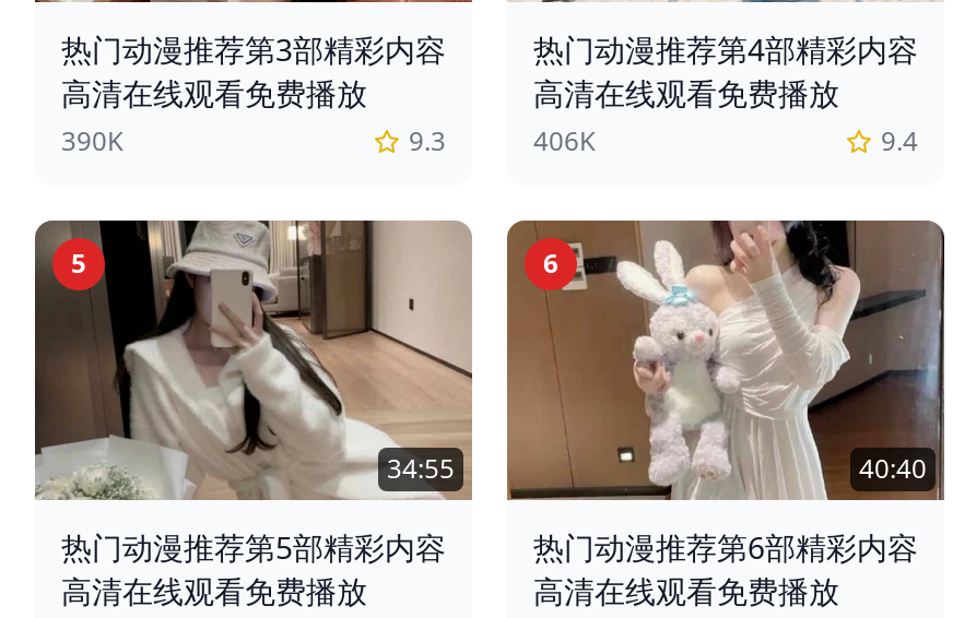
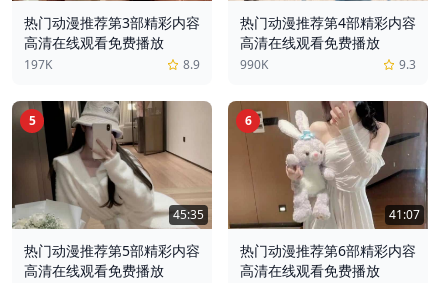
- 390K
- 9.3
+ 197K
+ 8.9

- 406K
- 9.4
+ 990K
+ 9.3

- 34:55
+ 45:35

- 40:40
+ 41:07
